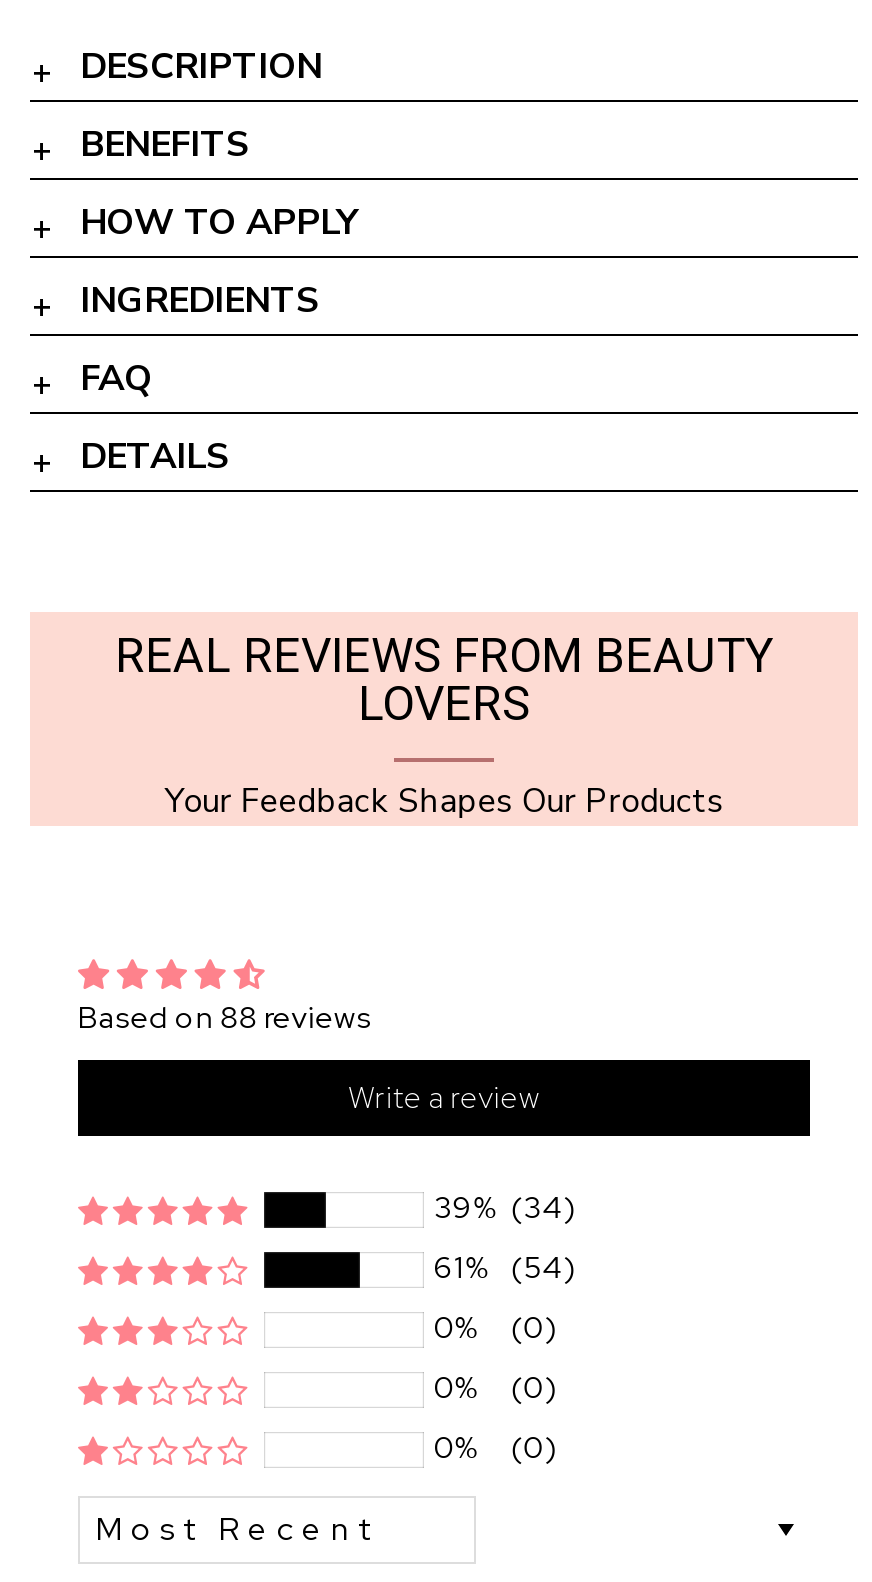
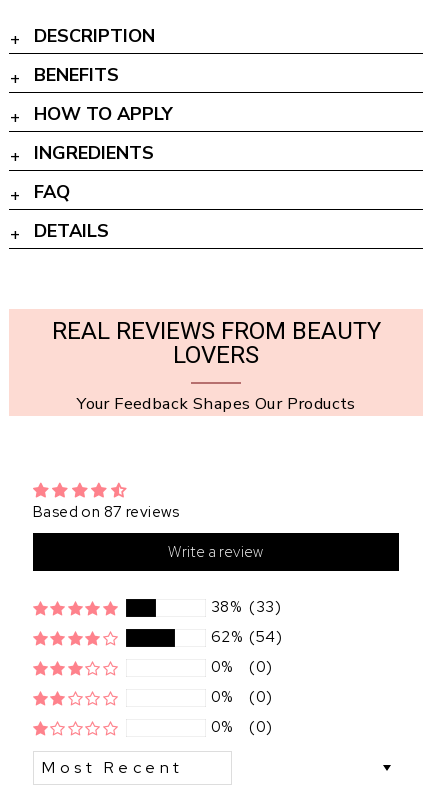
- Based on 88 reviews
+ Based on 87 reviews

- 39% (34)
+ 38% (33)

- 61% (54)
+ 62% (54)
